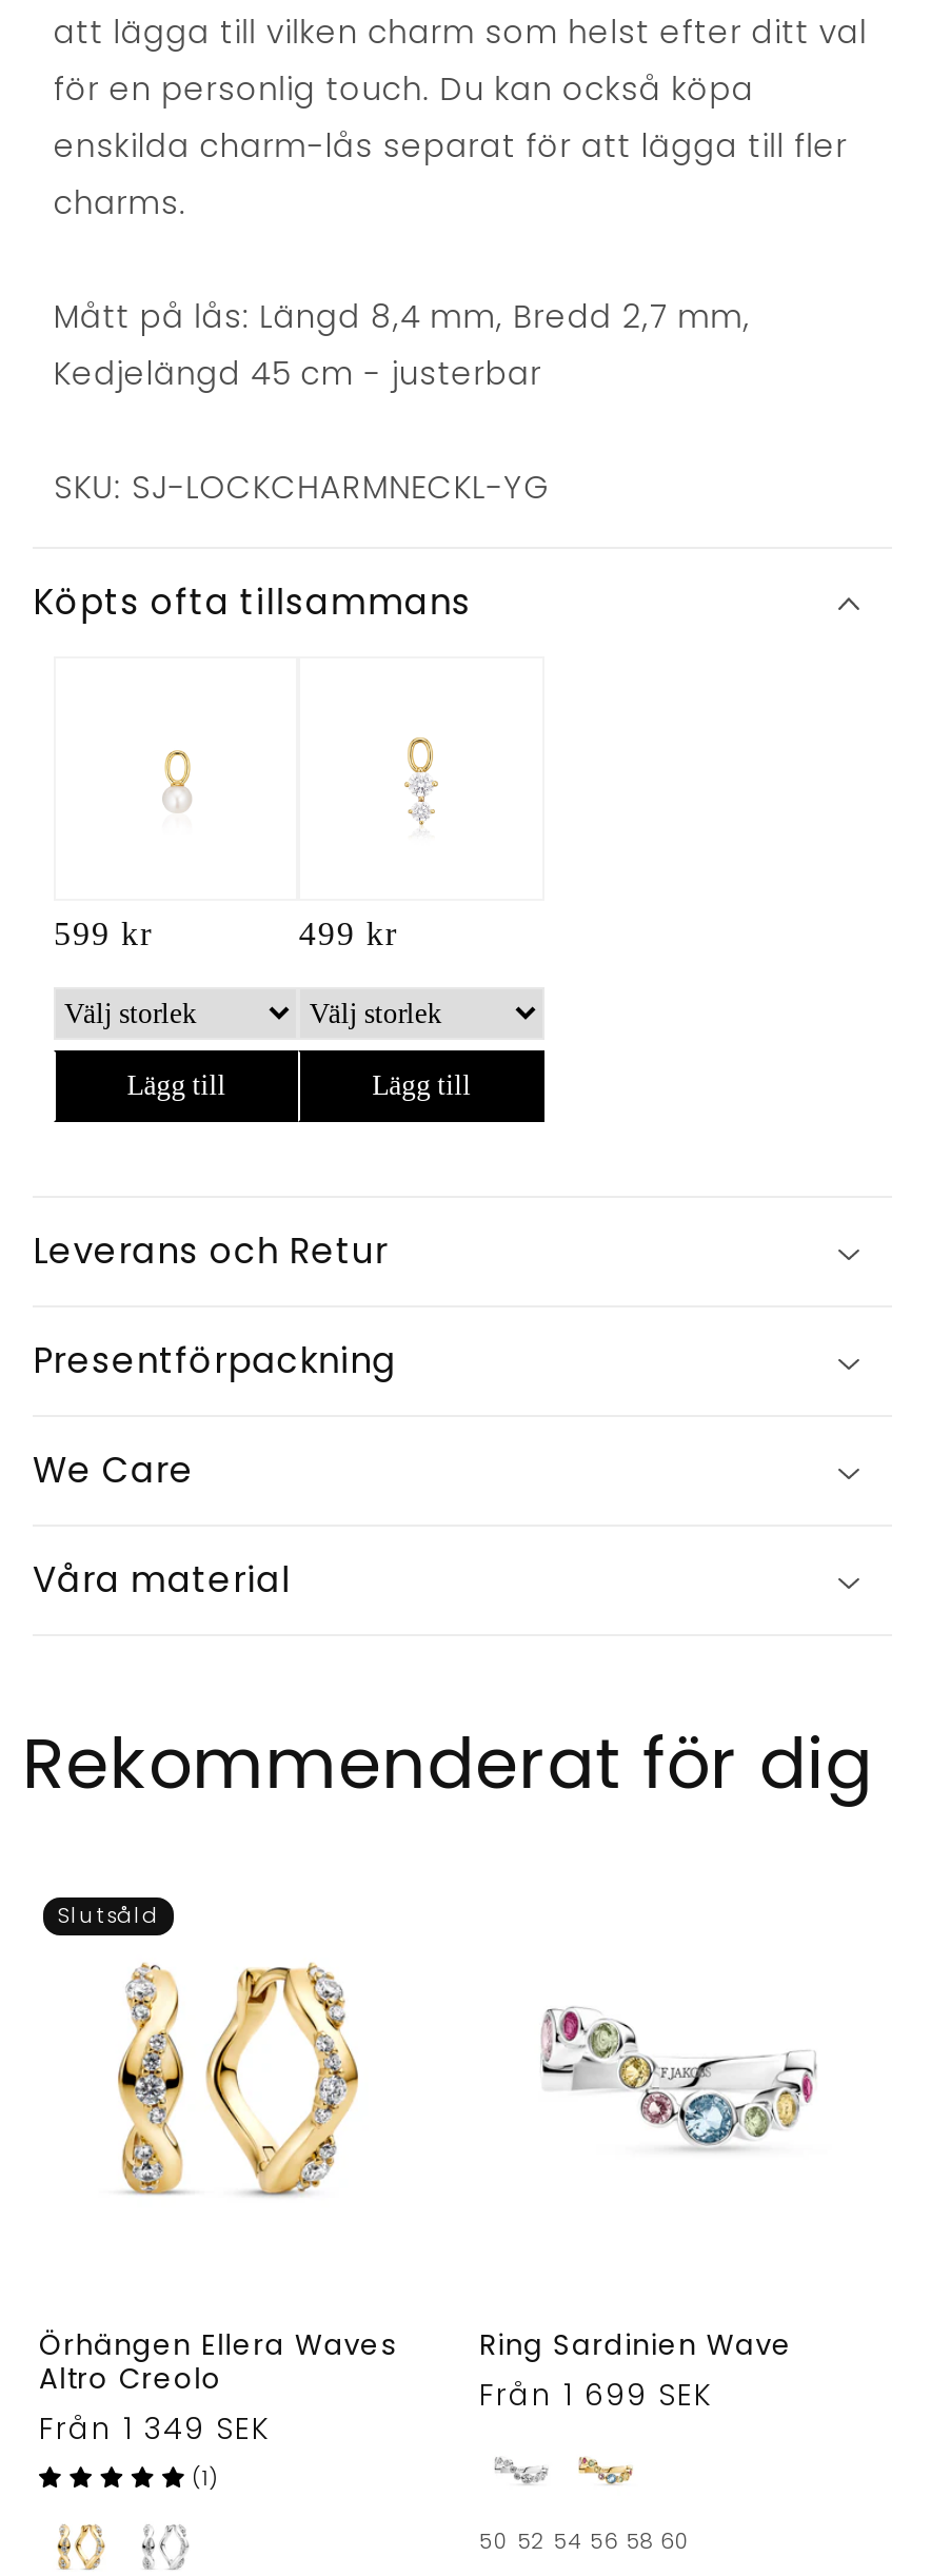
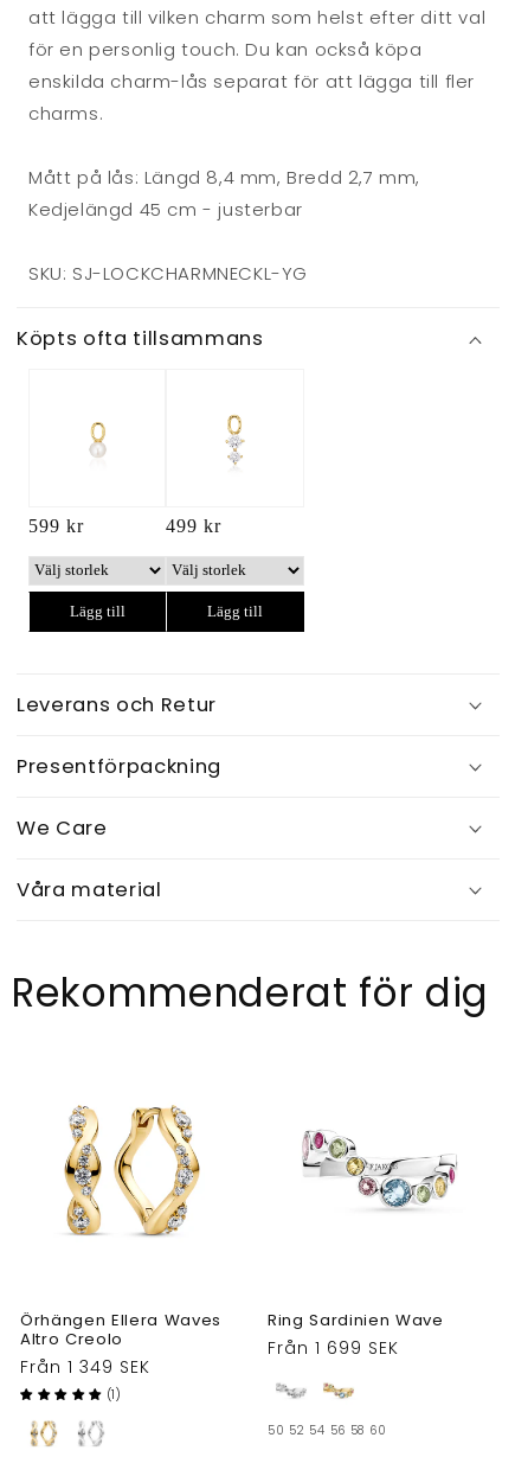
- Slutsåld
